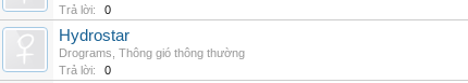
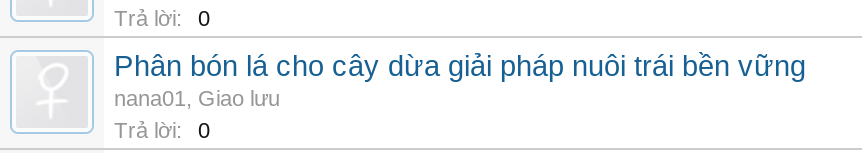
- Hydrostar
- Drograms, Thông gió thông thường
+ Phân bón lá cho cây dừa giải pháp nuôi trái bền vững
+ nana01, Giao lưu
